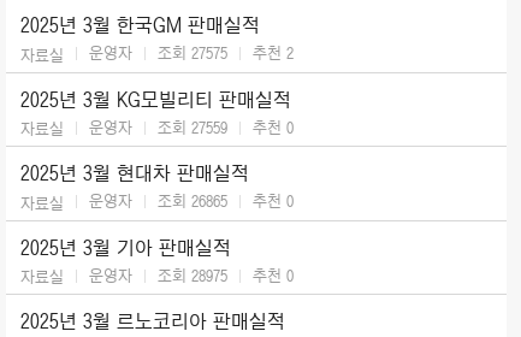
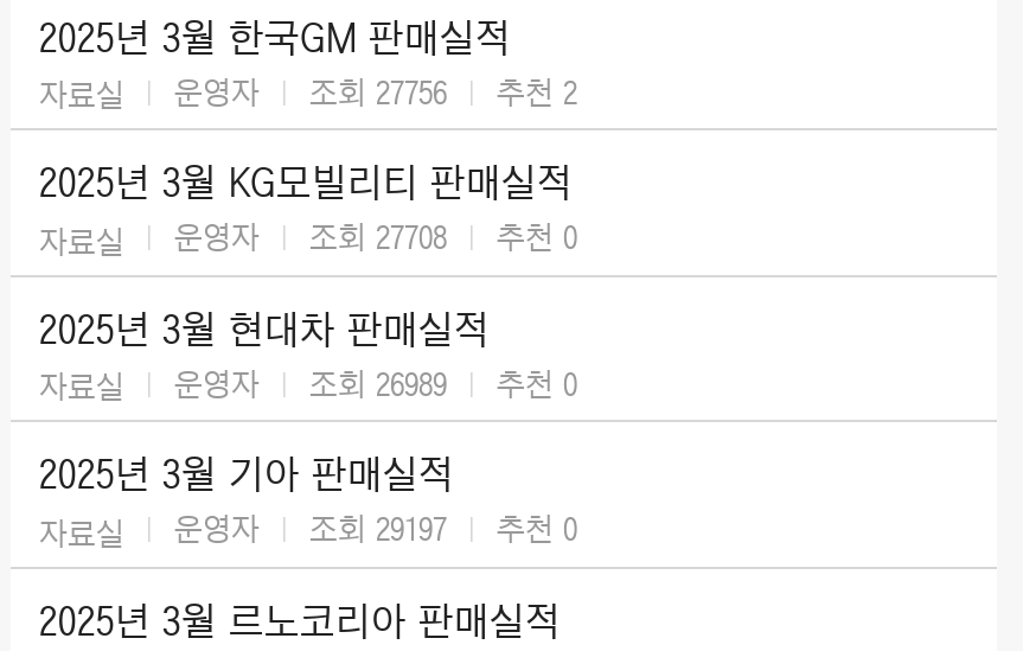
- 자료실 운영자 조회 27575 추천 2
+ 자료실 운영자 조회 27756 추천 2

- 자료실 운영자 조회 27559 추천 0
+ 자료실 운영자 조회 27708 추천 0

- 자료실 운영자 조회 26865 추천 0
+ 자료실 운영자 조회 26989 추천 0

- 자료실 운영자 조회 28975 추천 0
+ 자료실 운영자 조회 29197 추천 0
